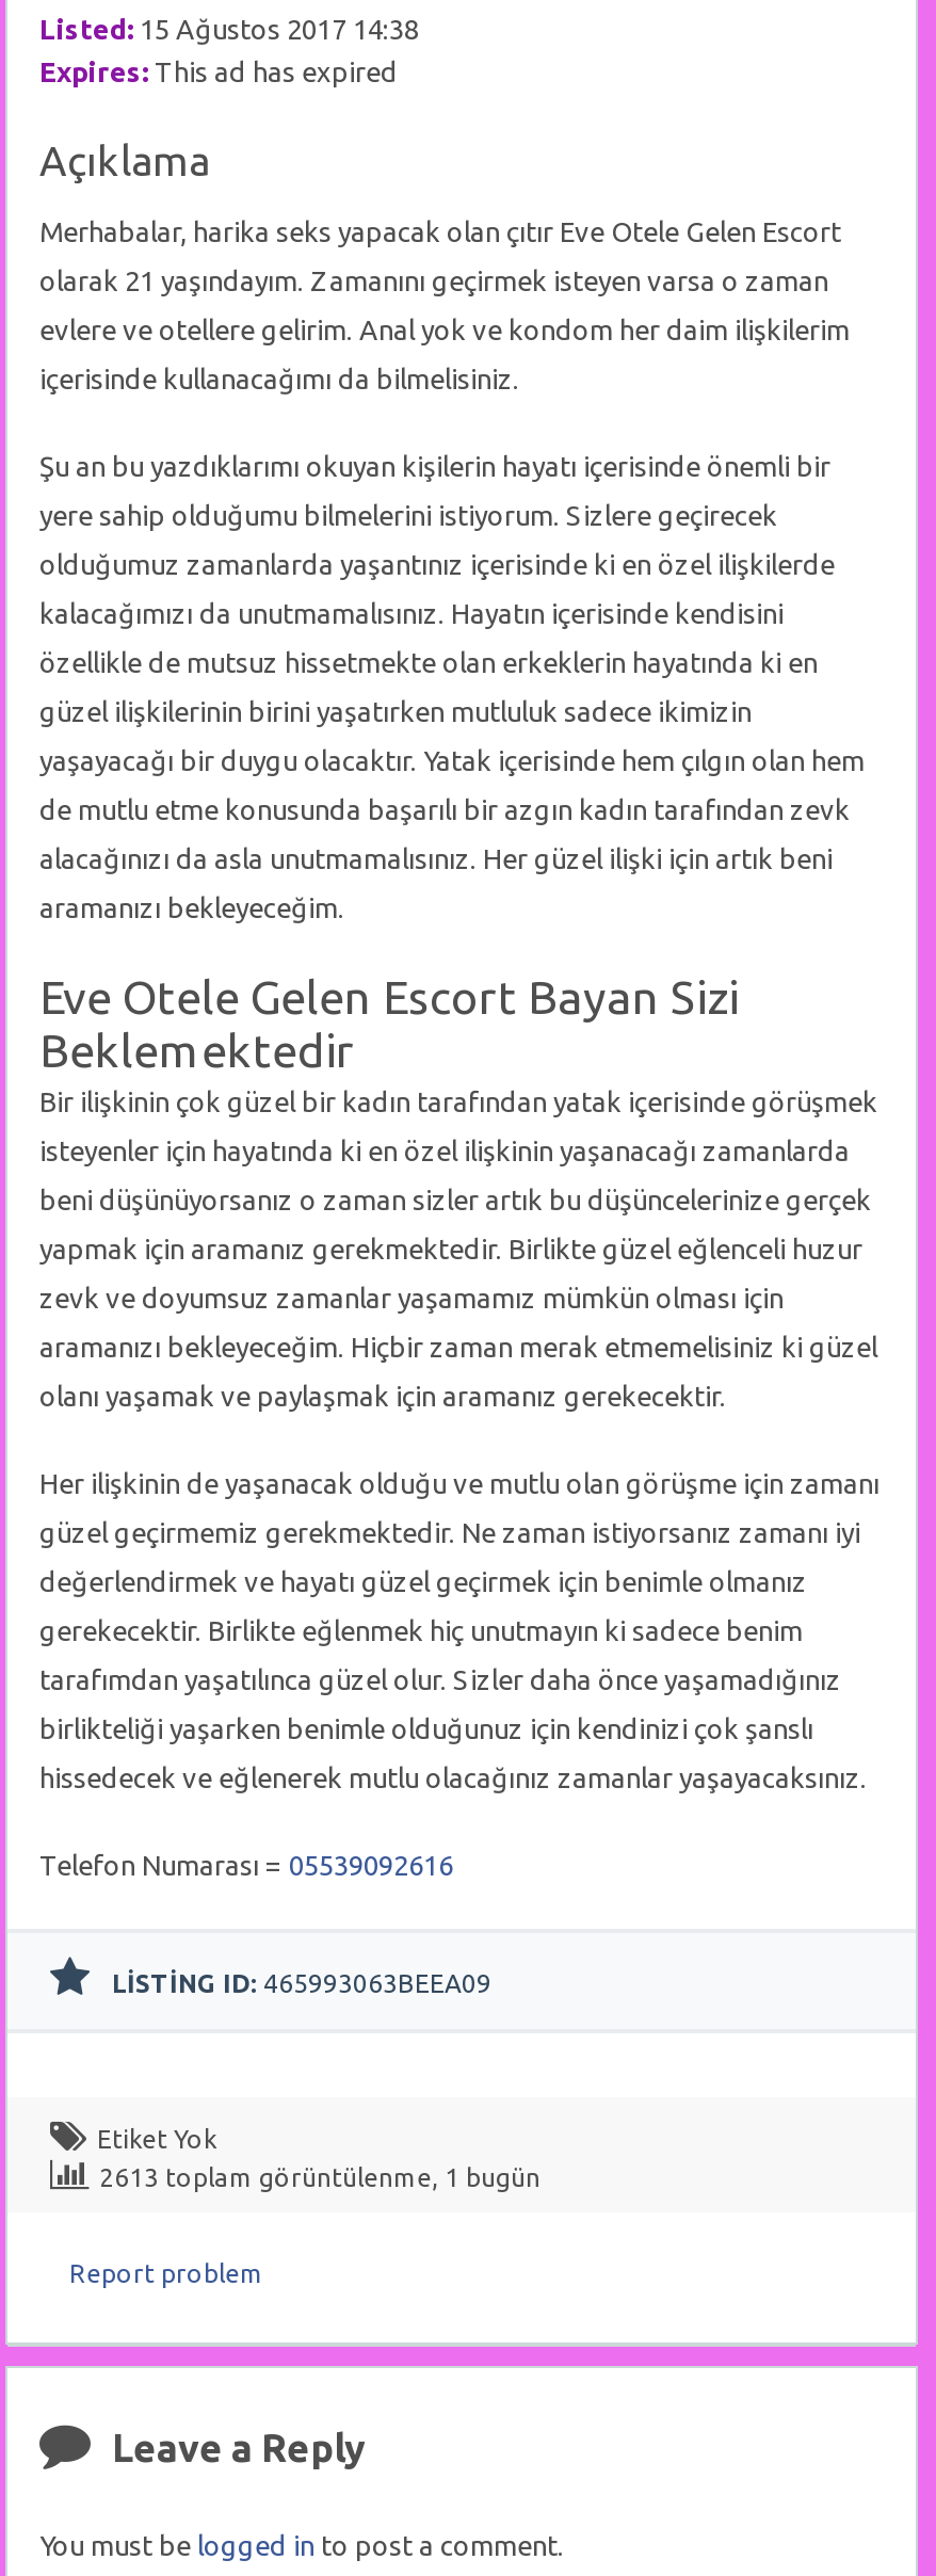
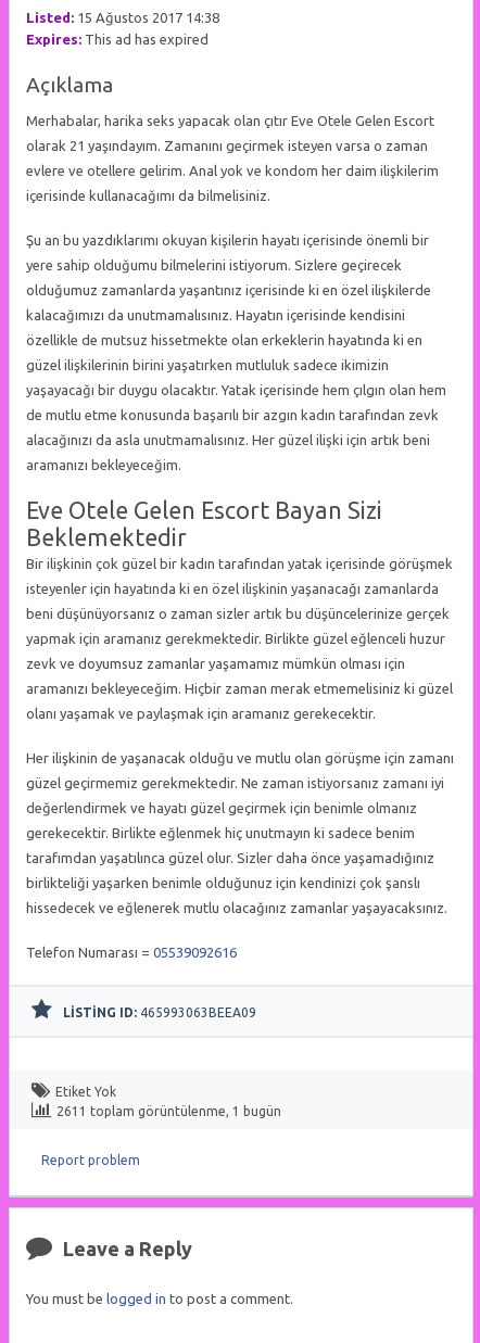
- 2613 toplam görüntülenme, 1 bugün
+ 2611 toplam görüntülenme, 1 bugün
